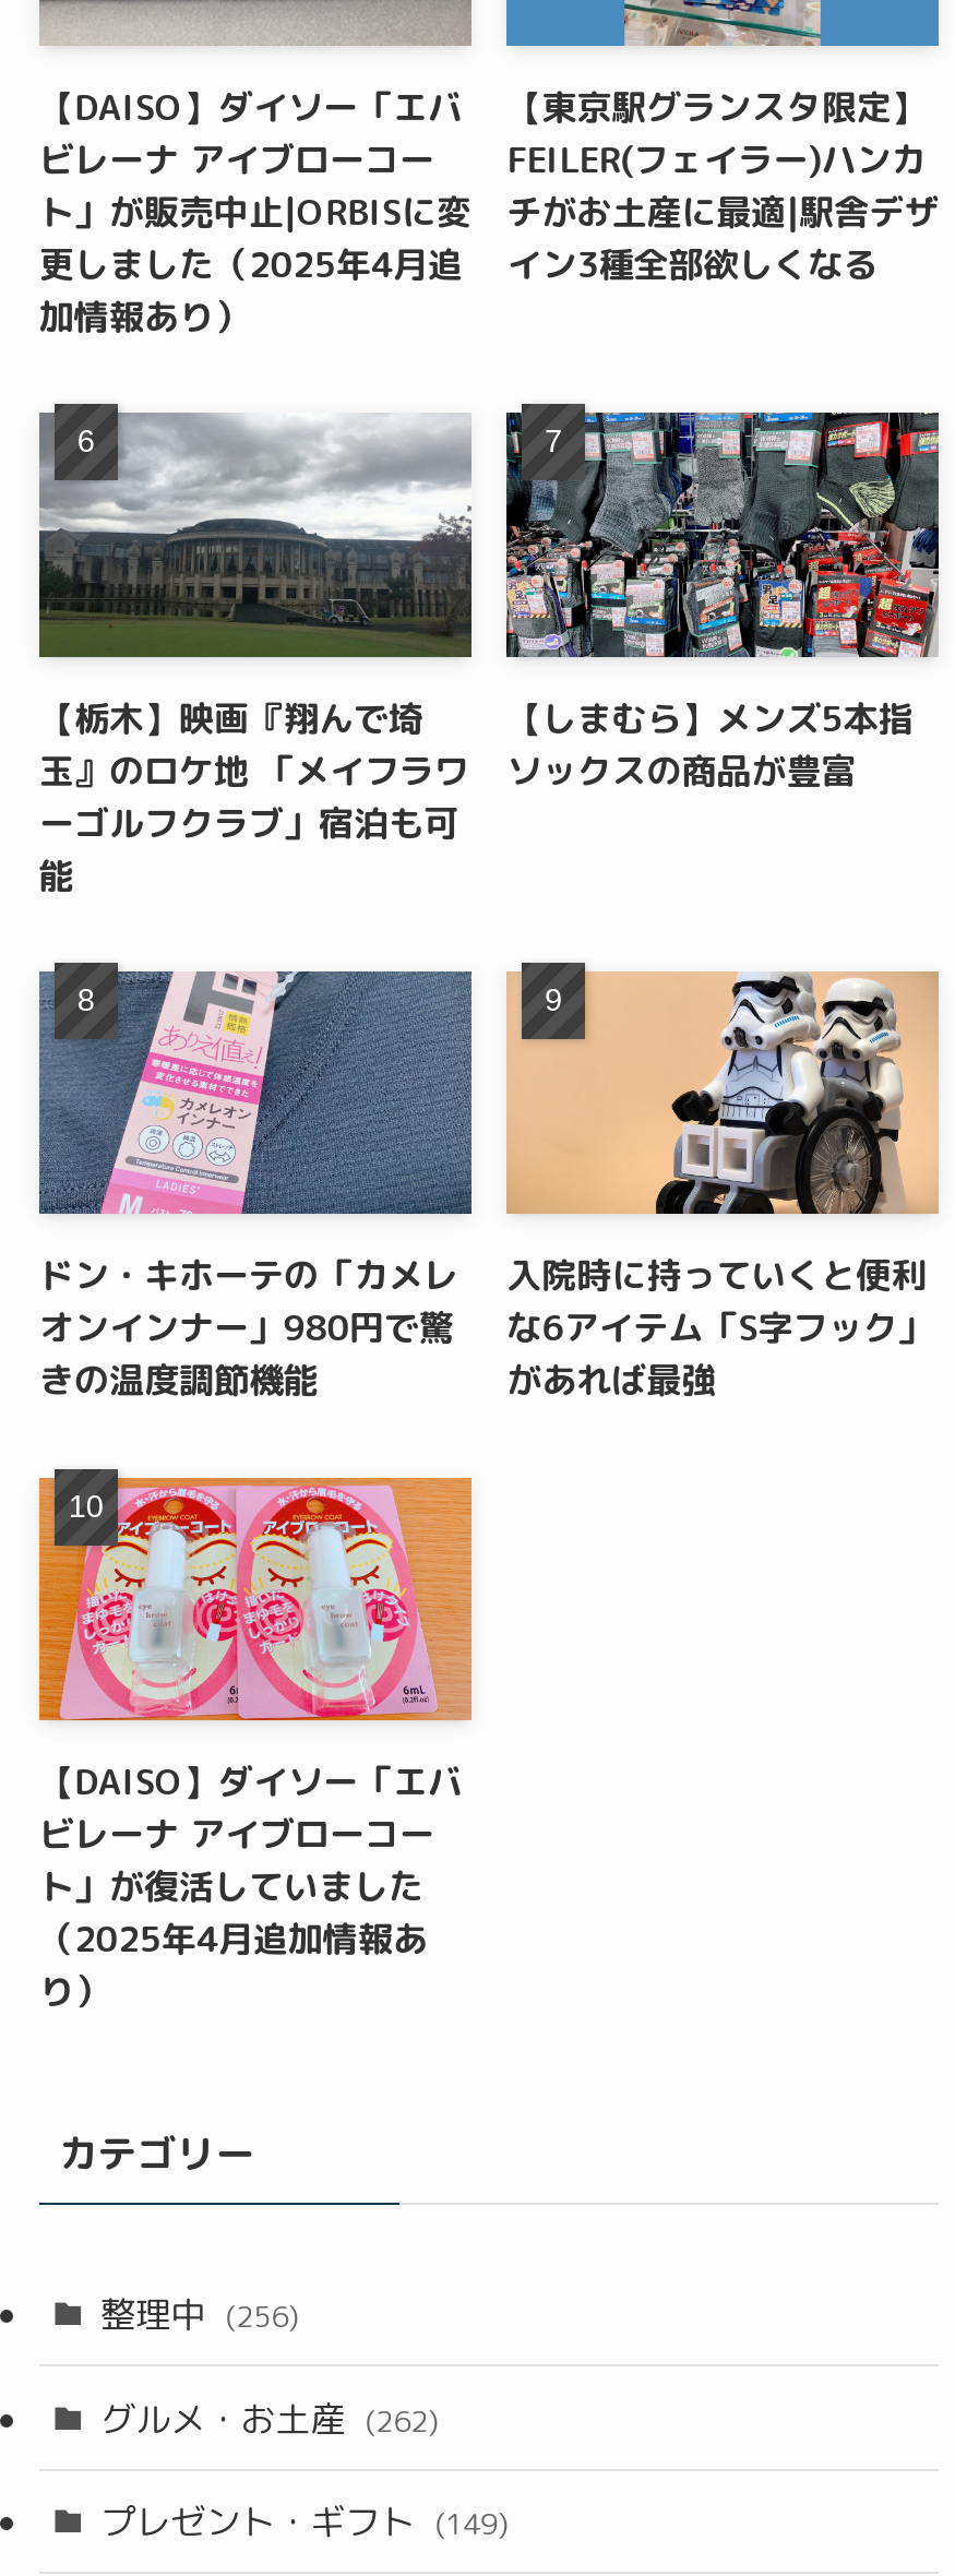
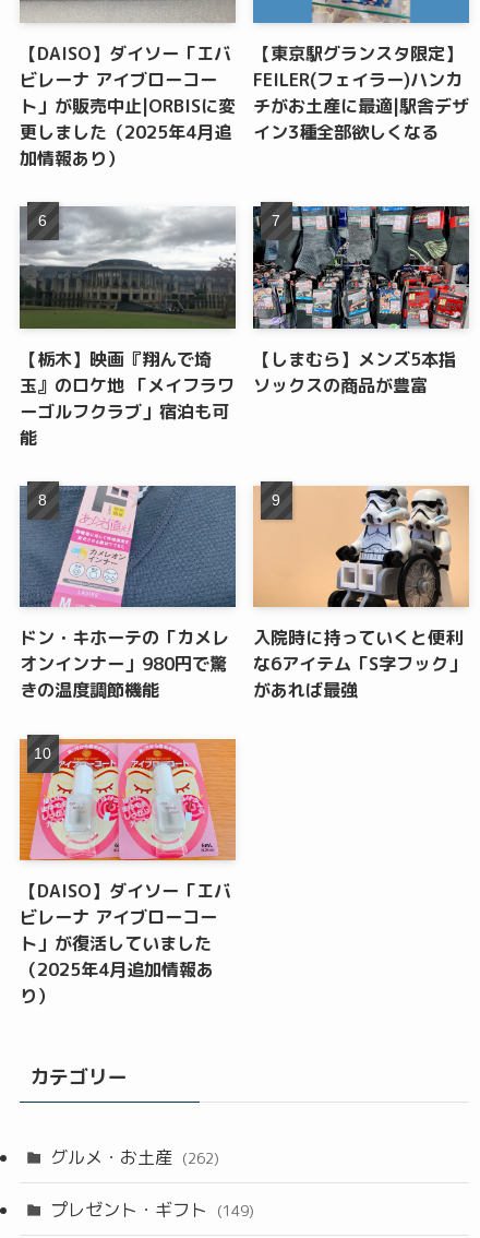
- 整理中 (256)
